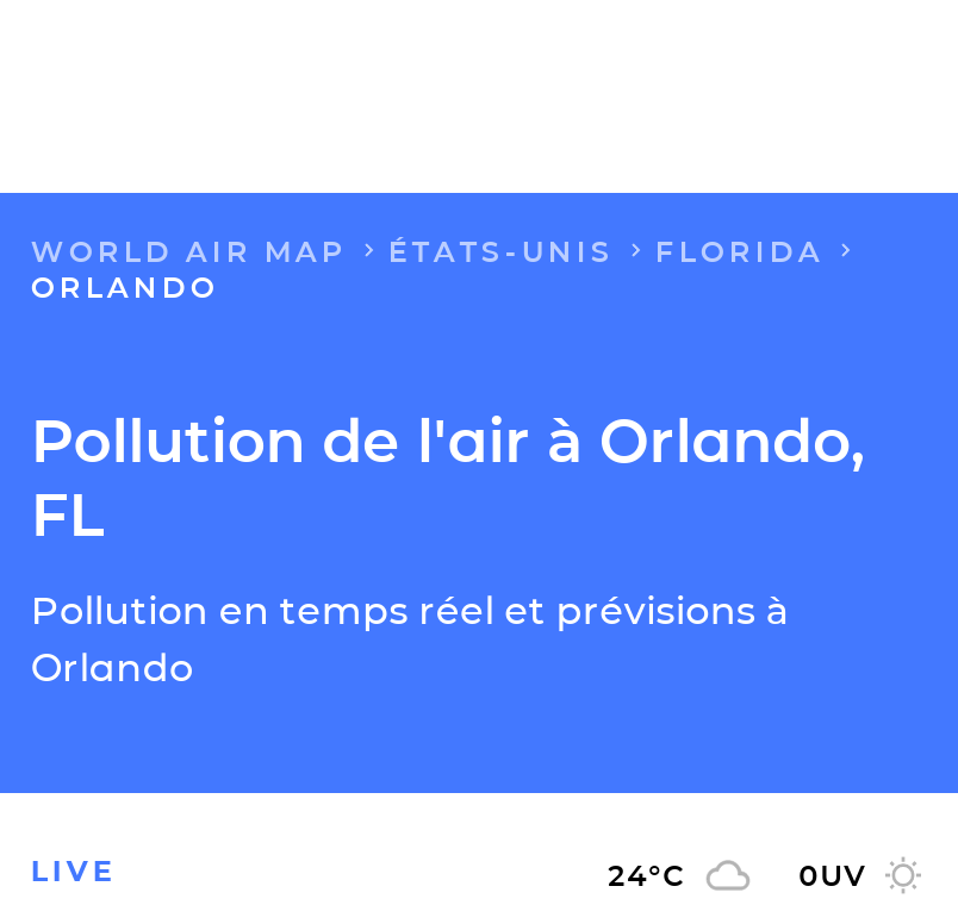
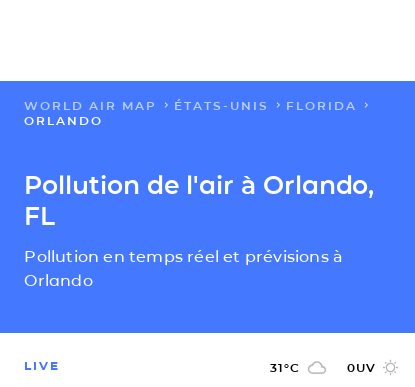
- 24°C
+ 31°C
